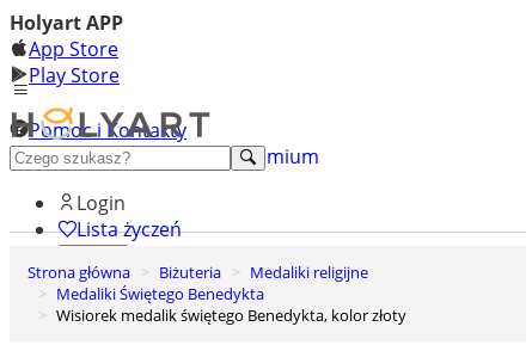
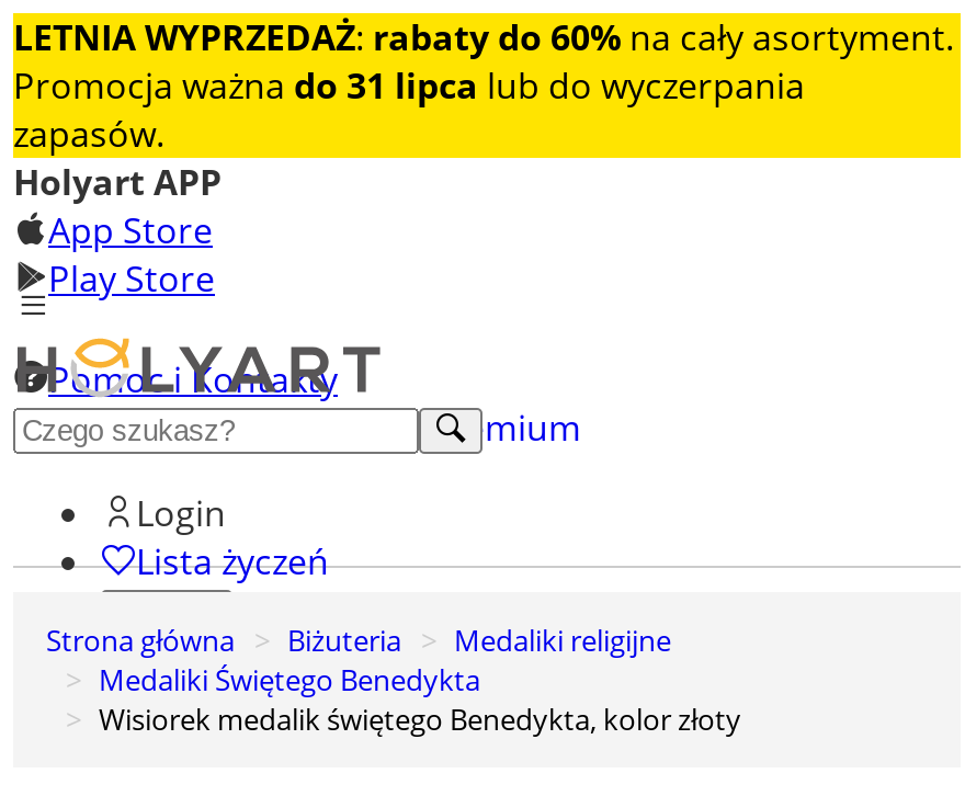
+ LETNIA WYPRZEDAŻ: rabaty do 60% na cały asortyment.
+ Promocja ważna do 31 lipca lub do wyczerpania
+ zapasów.
